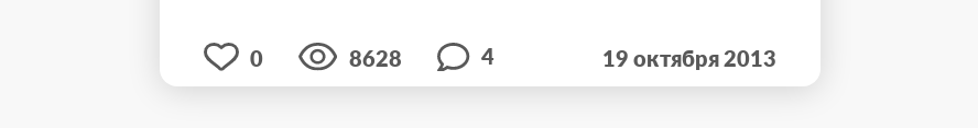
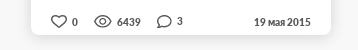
- 8628
- 4
- 19 октября 2013
+ 6439
+ 3
+ 19 мая 2015
